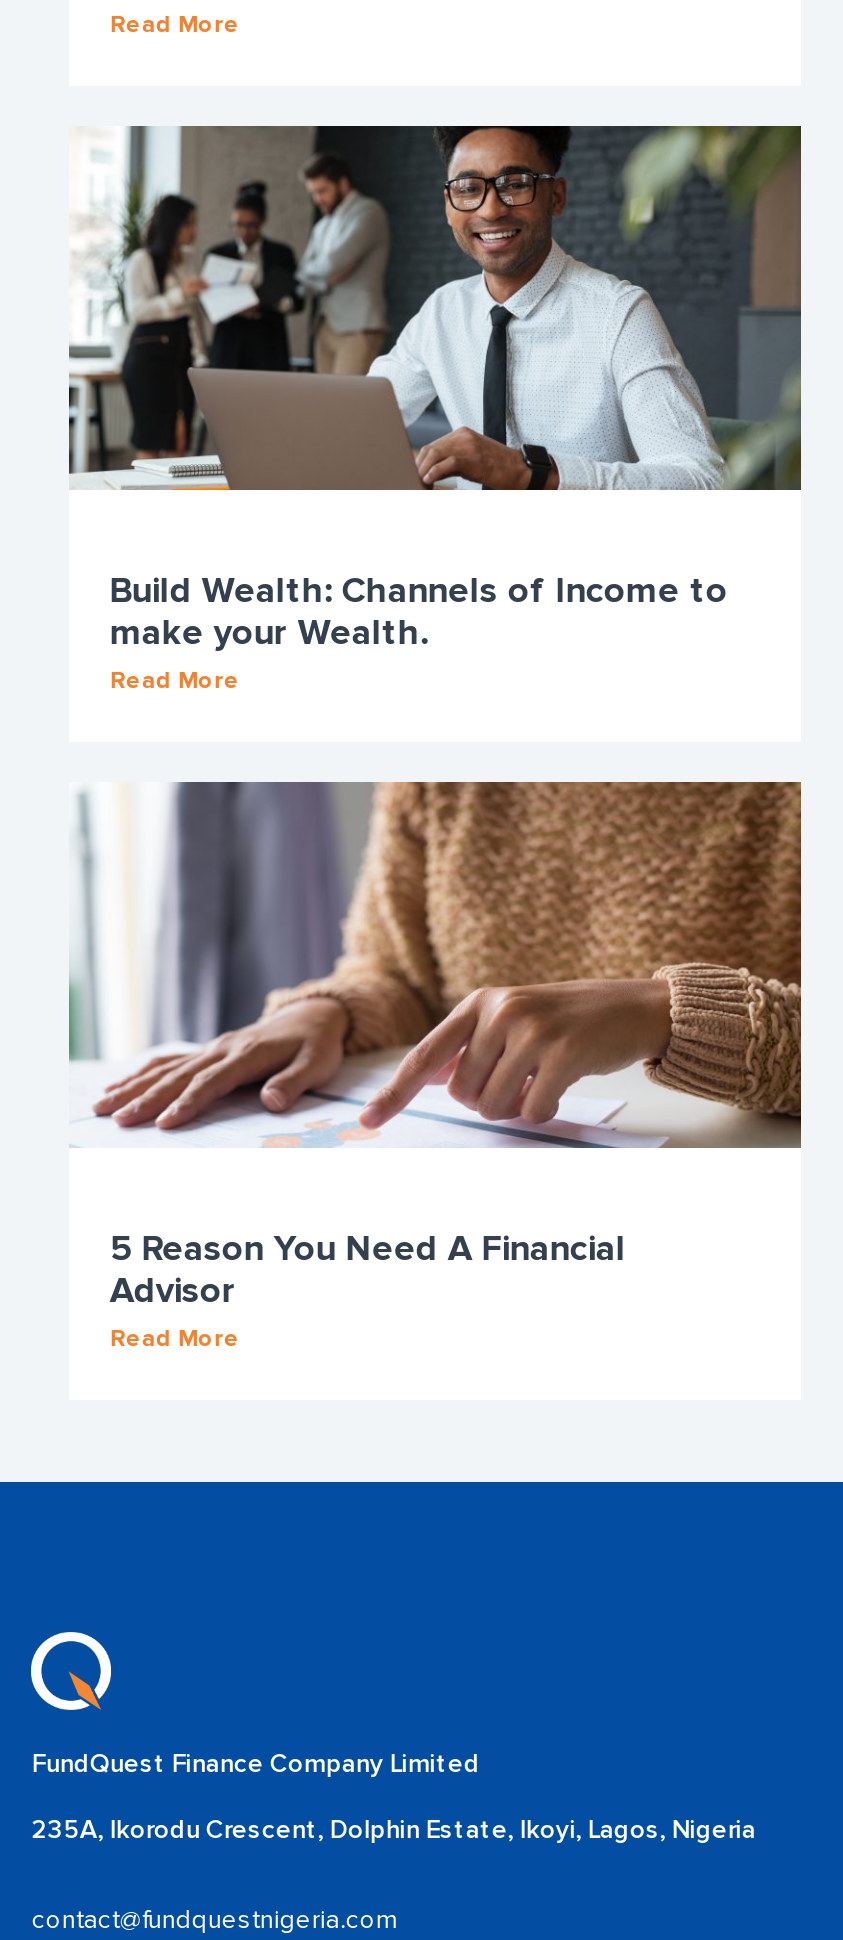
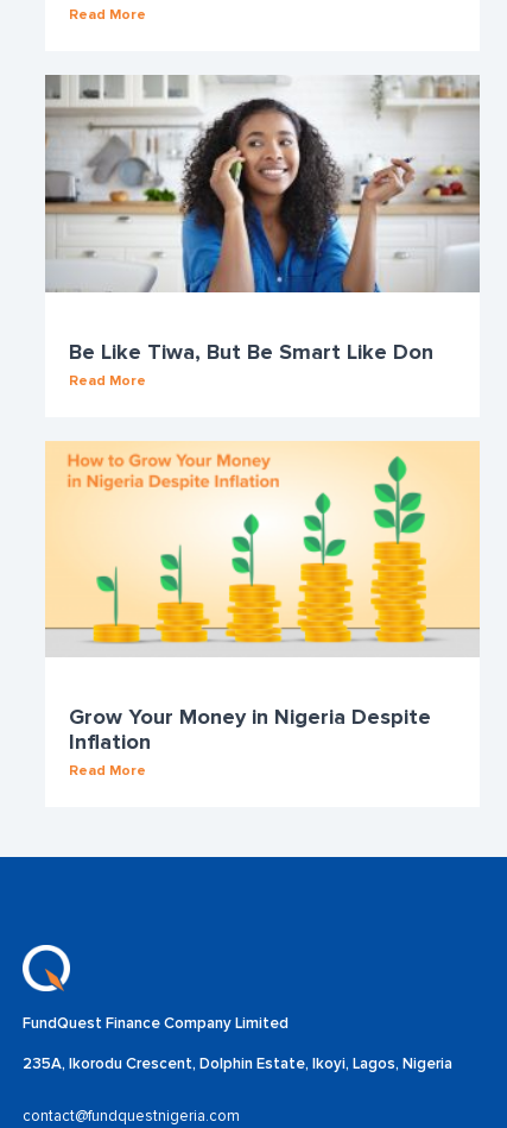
- [image]
- Build Wealth: Channels of Income to
- make your Wealth.
+ [image]
+ Be Like Tiwa, But Be Smart Like Don

- [image]
+ [image]

- 5 Reason You Need A Financial
- Advisor
+ Grow Your Money in Nigeria Despite
+ Inflation
